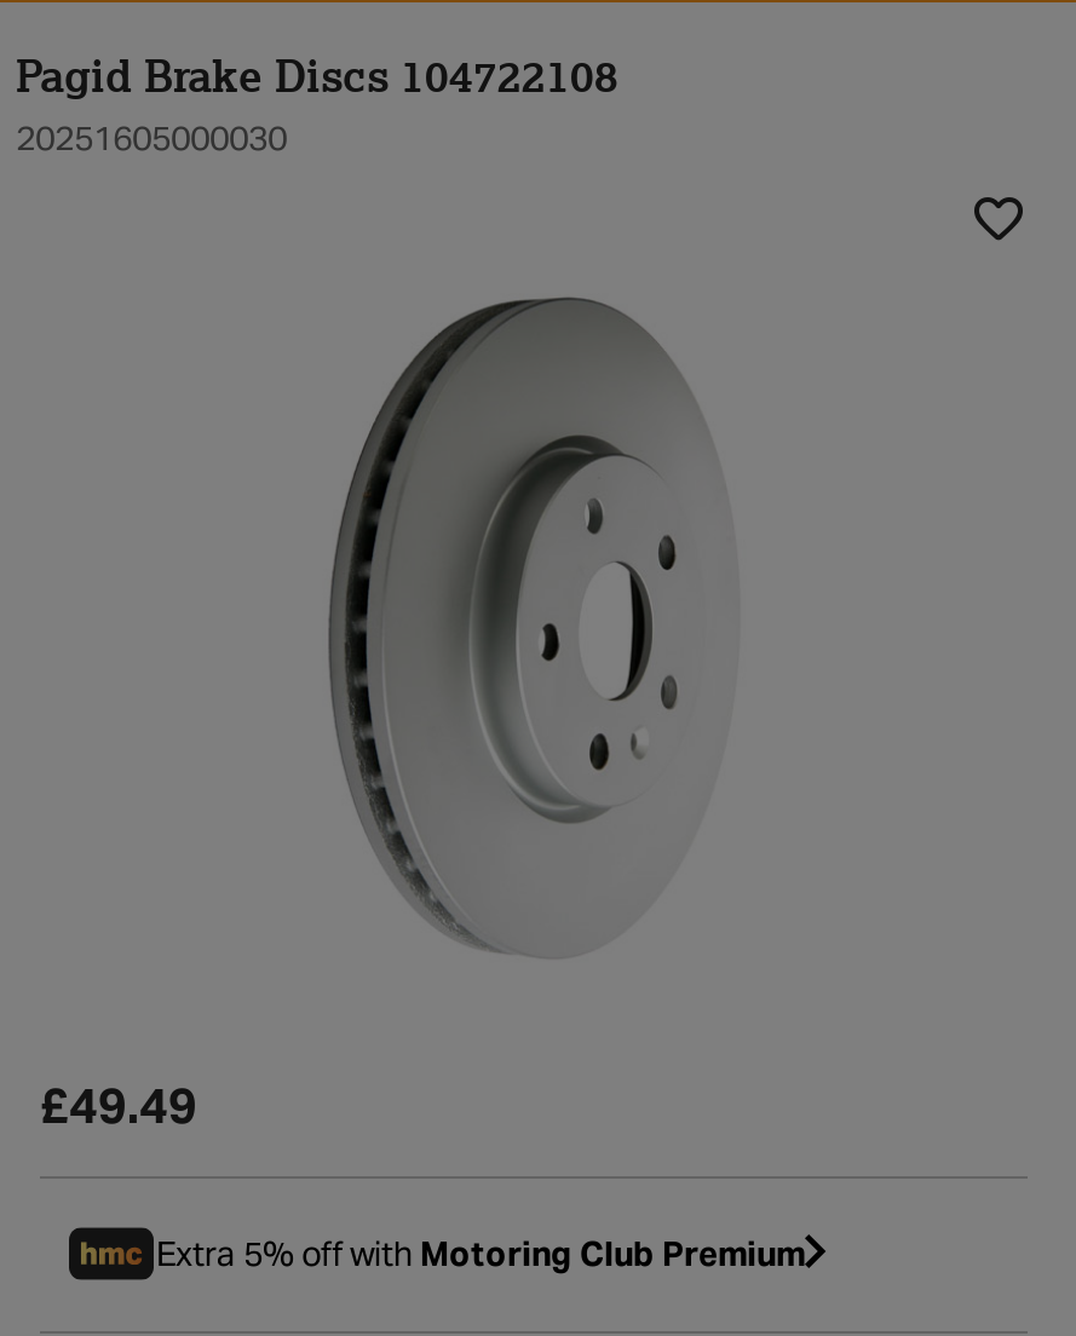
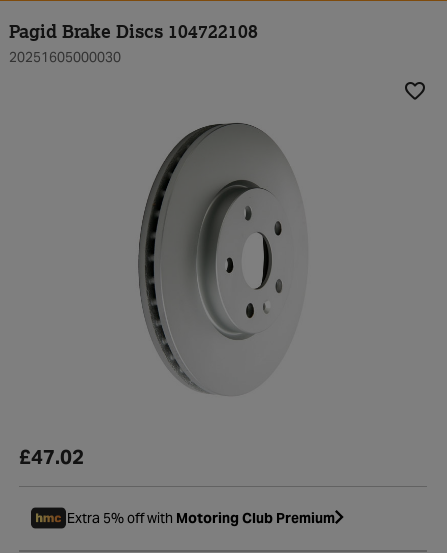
- £49.49
+ £47.02
